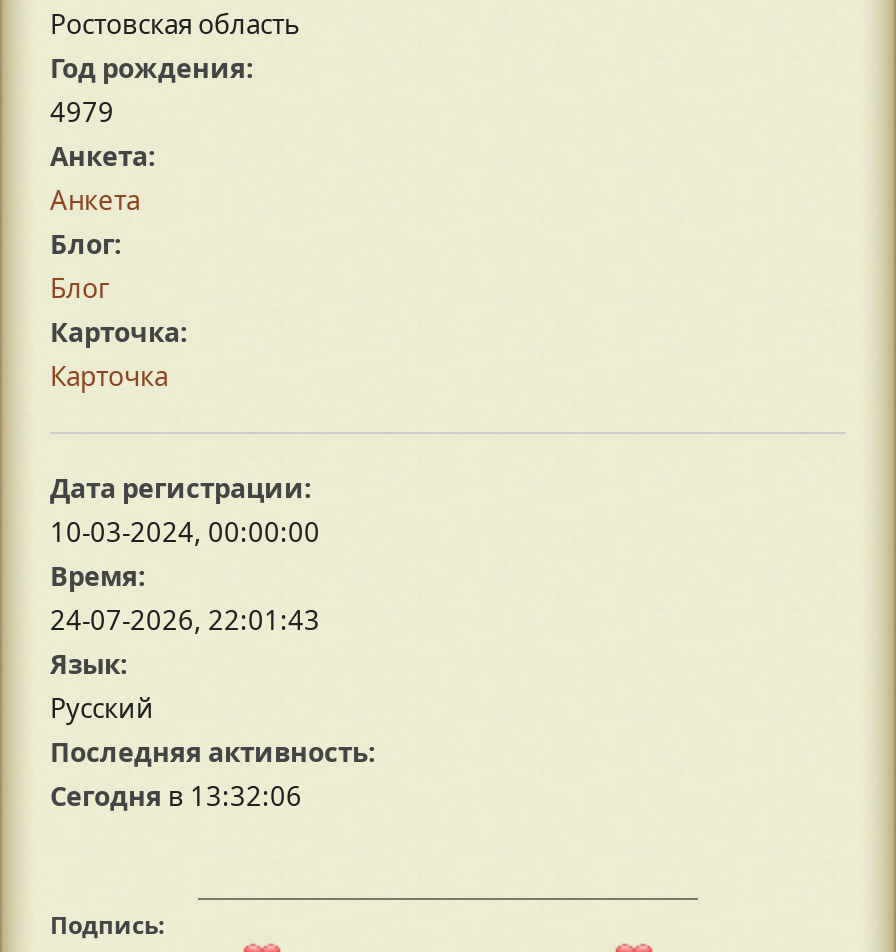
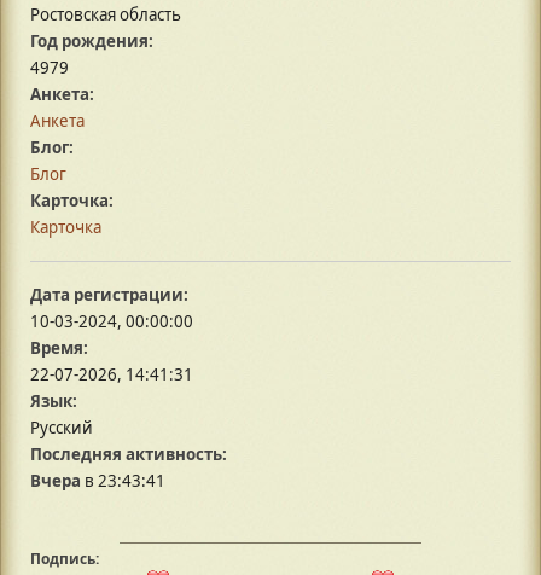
- 24-07-2026, 22:01:43
+ 22-07-2026, 14:41:31

- Сегодня в 13:32:06
+ Вчера в 23:43:41
